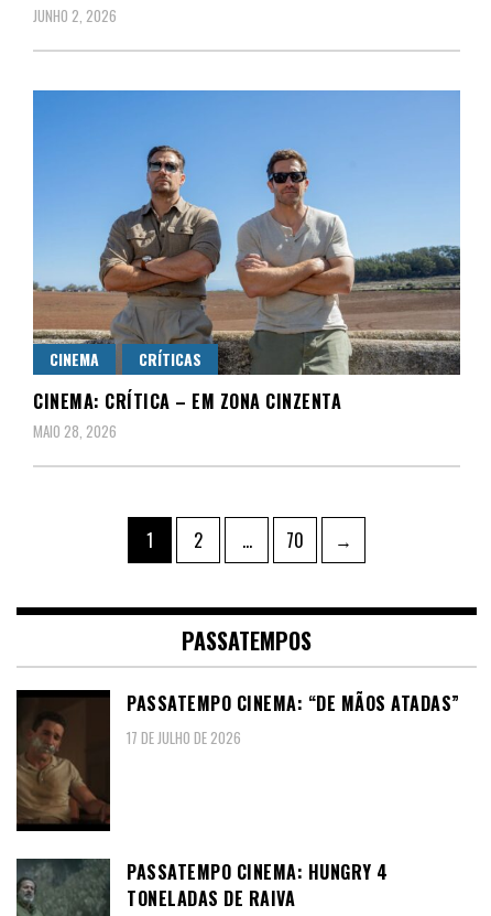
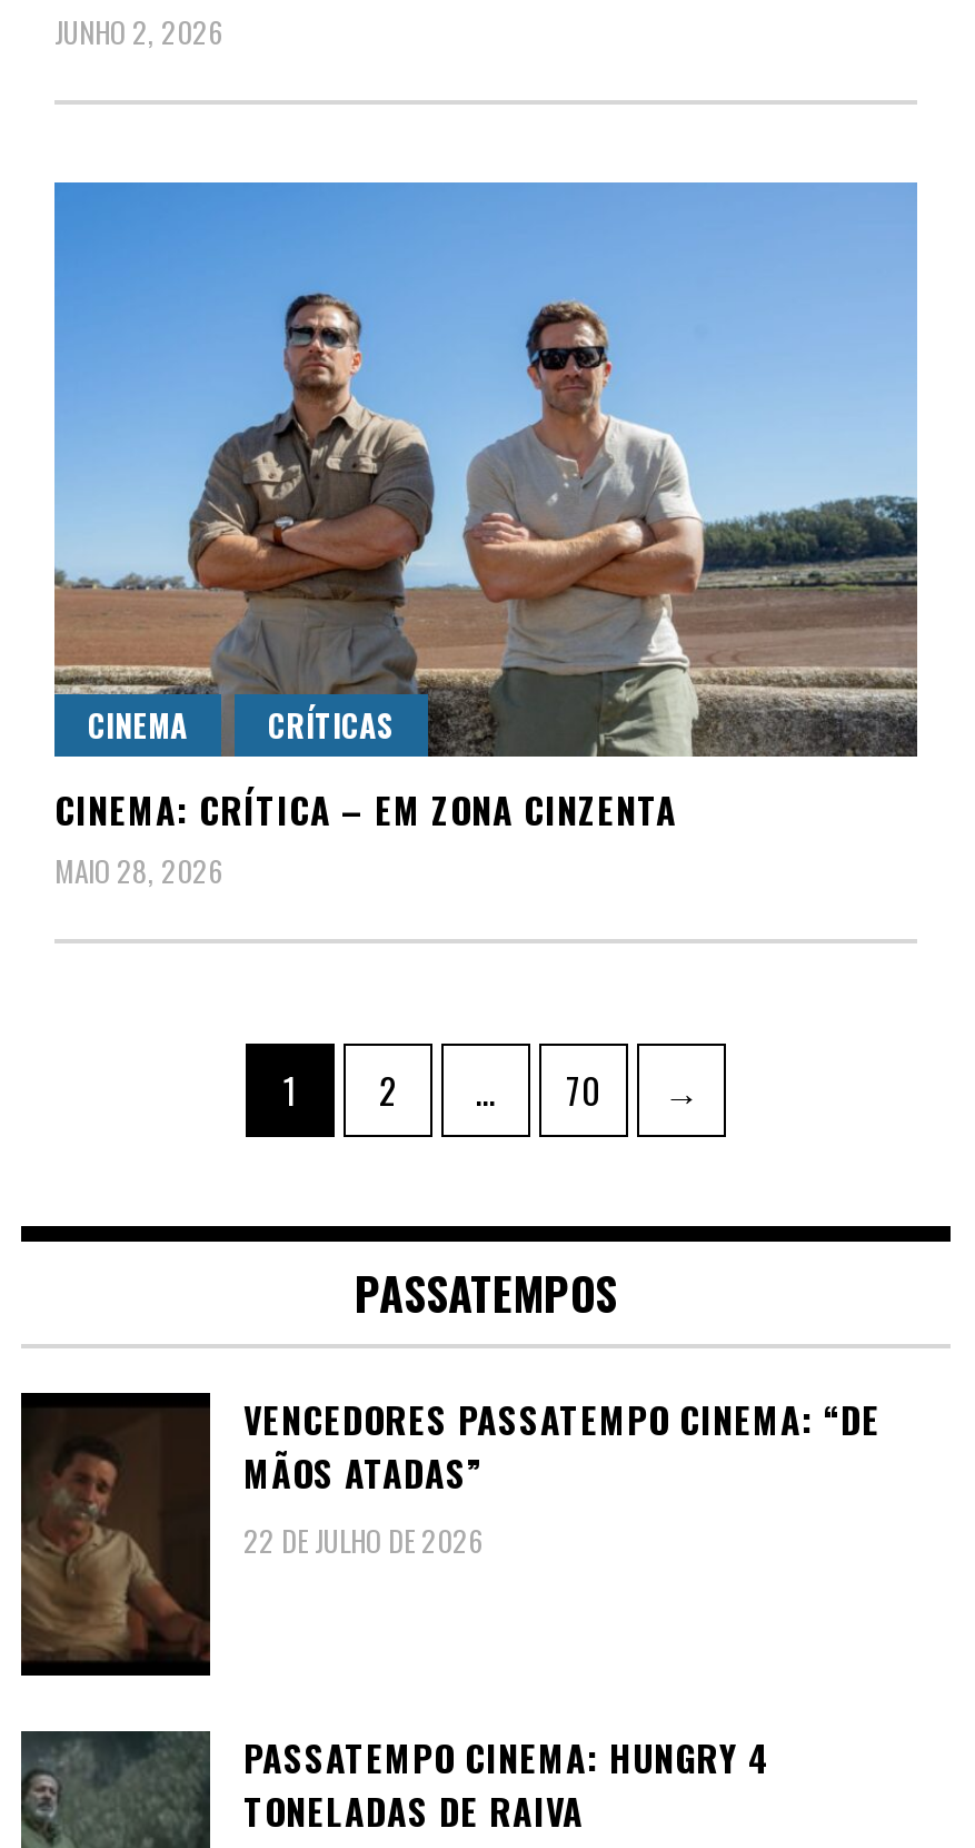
- PASSATEMPO CINEMA: “DE MÃOS ATADAS”
- 17 DE JULHO DE 2026
+ VENCEDORES PASSATEMPO CINEMA: “DE
+ MÃOS ATADAS”
+ 22 DE JULHO DE 2026
